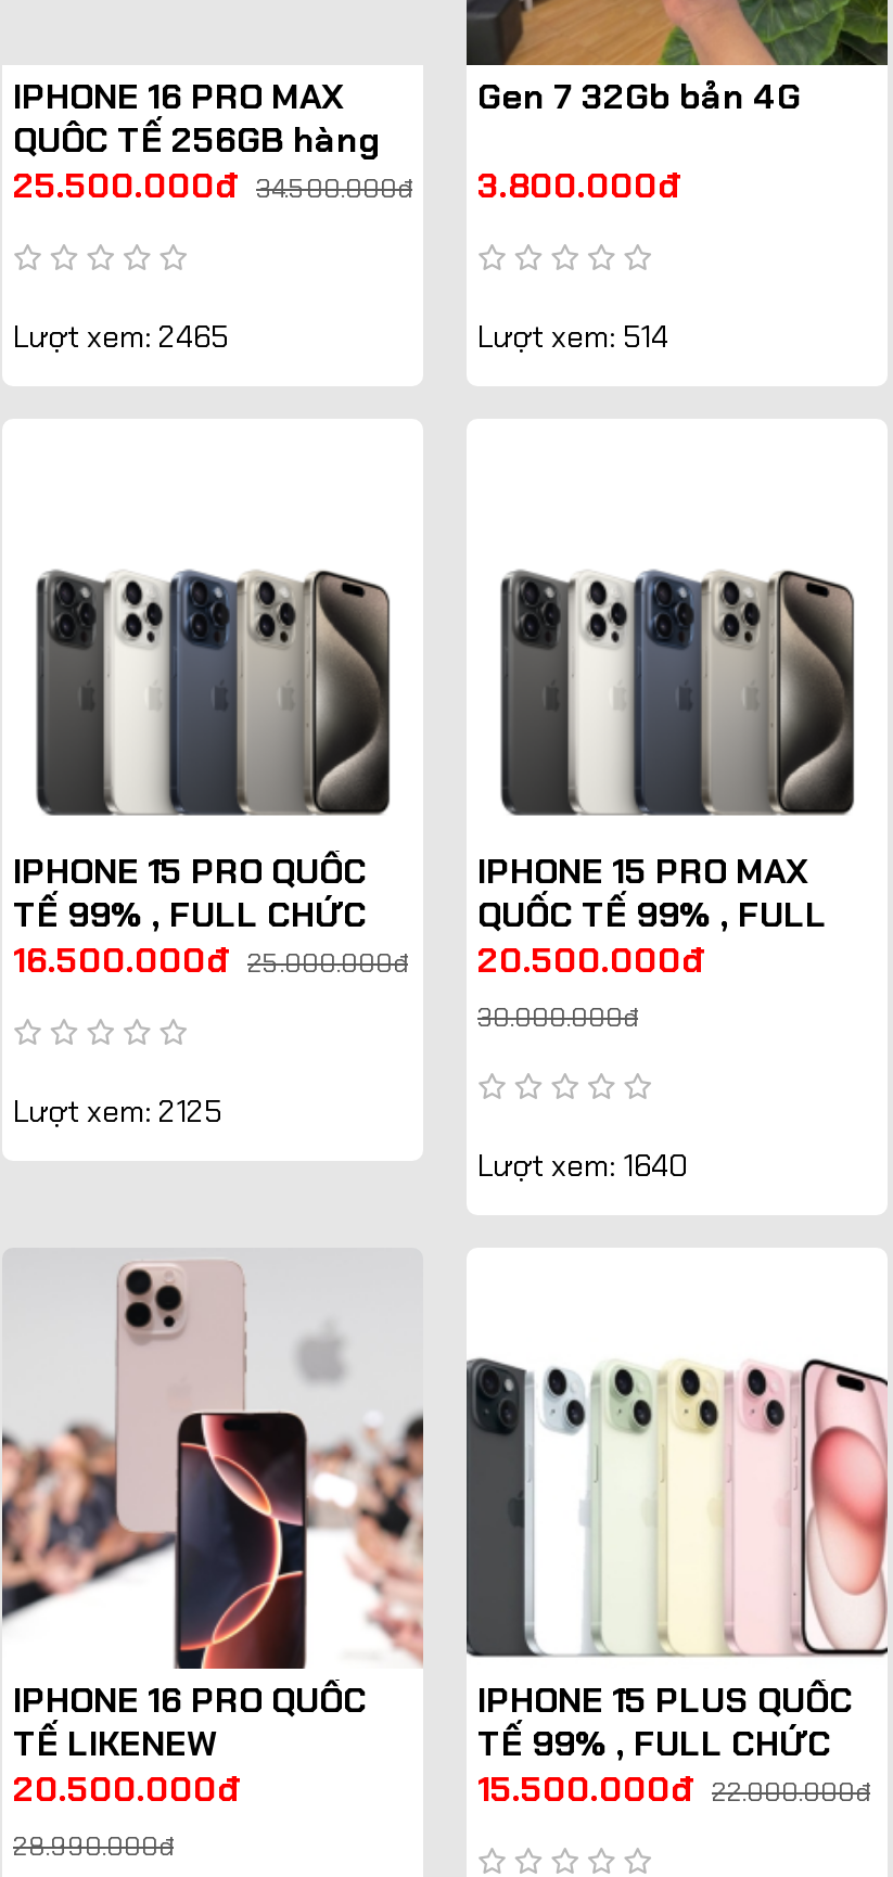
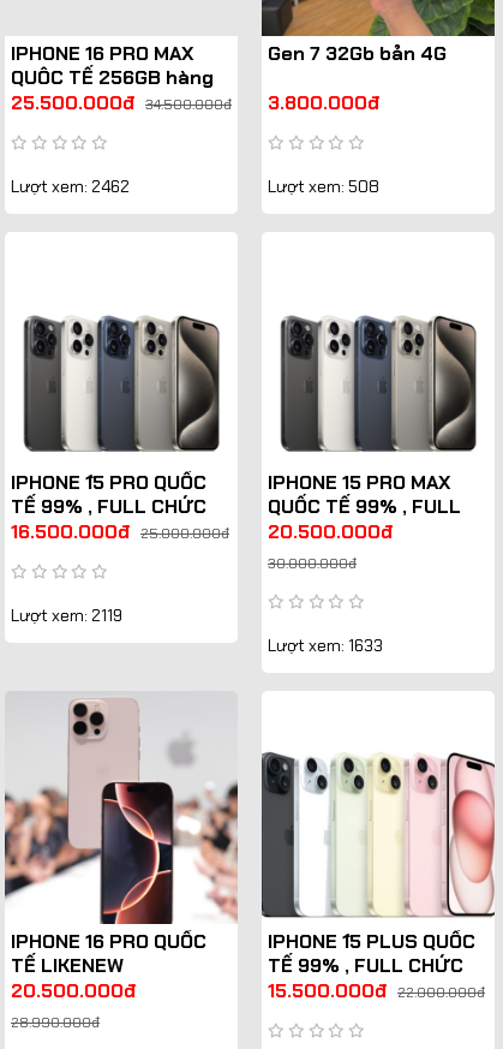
- Lượt xem: 2465
+ Lượt xem: 2462

- Lượt xem: 514
+ Lượt xem: 508

- Lượt xem: 2125
+ Lượt xem: 2119

- Lượt xem: 1640
+ Lượt xem: 1633
